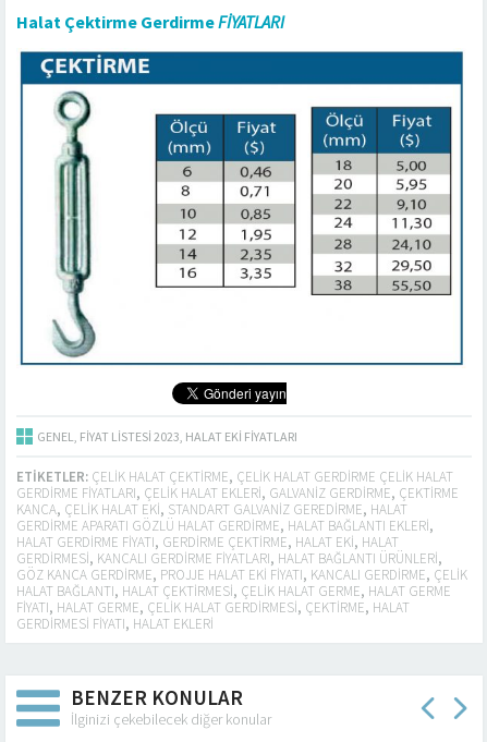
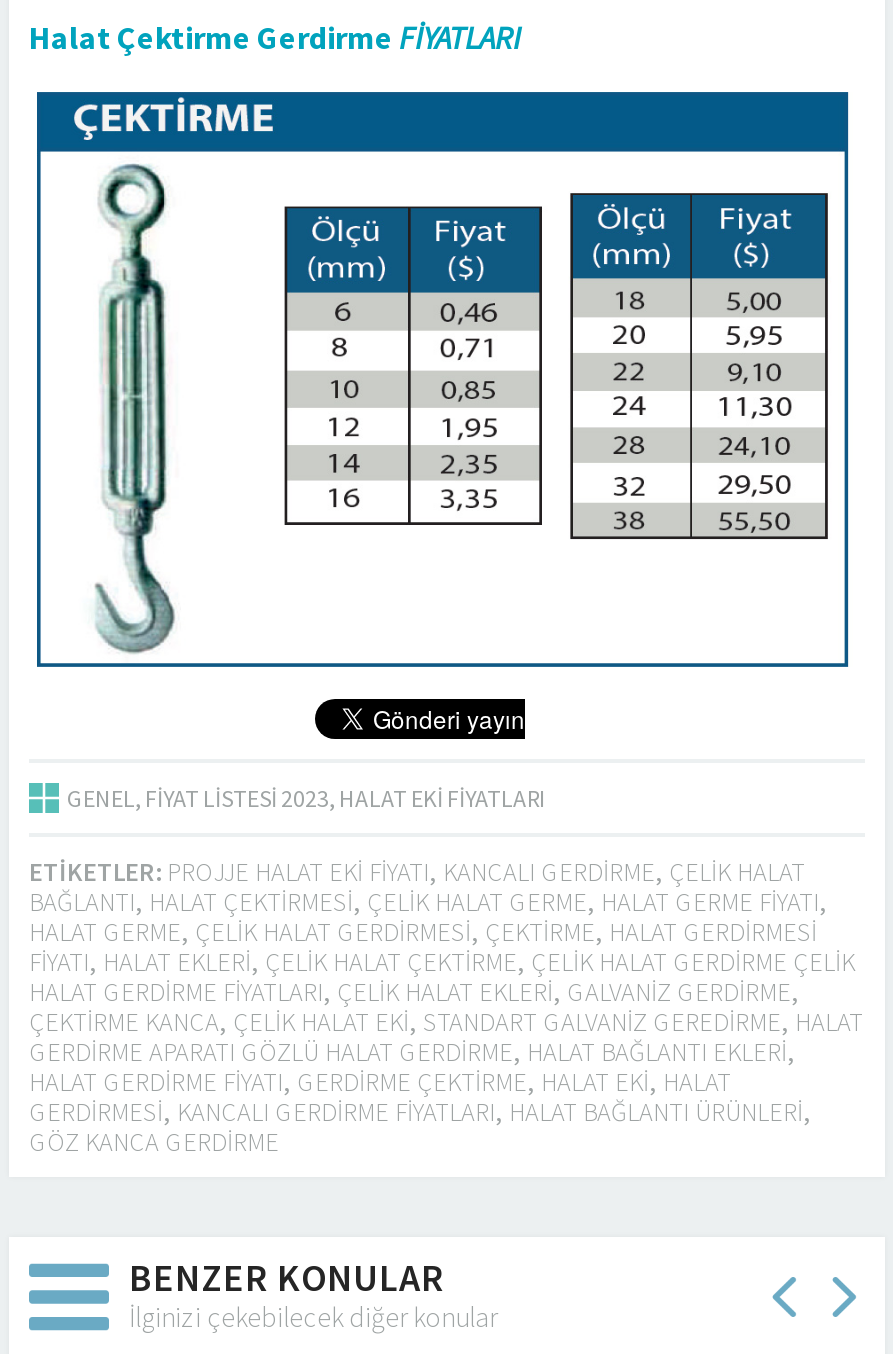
- ETIKETLER: ÇELIK HALAT ÇEKTIRME, ÇELIK HALAT GERDIRME ÇELIK HALAT
- GERDIRME FIYATLARI, ÇELIK HALAT EKLERI, GALVANIZ GERDIRME, ÇEKTIRME
- KANCA, ÇELIK HALAT EKI, STANDART GALVANIZ GEREDIRME, HALAT
+ ETIKETLER: PROJJE HALAT EKI FIYATI, KANCALI GERDIRME, ÇELIK HALAT
+ BAĞLANTI, HALAT ÇEKTIRMESI, ÇELIK HALAT GERME, HALAT GERME FIYATI,
+ HALAT GERME, ÇELIK HALAT GERDIRMESI, ÇEKTIRME, HALAT GERDIRMESI
+ FIYATI, HALAT EKLERI, ÇELIK HALAT ÇEKTIRME, ÇELIK HALAT GERDIRME ÇELIK
+ HALAT GERDIRME FIYATLARI, ÇELIK HALAT EKLERI, GALVANIZ GERDIRME,
+ ÇEKTIRME KANCA, ÇELIK HALAT EKI, STANDART GALVANIZ GEREDIRME,HALAT

moved down: GERDIRME APARATI GÖZLÜ HALAT GERDIRME, HALAT BAĞLANTI EKLERI, | HALAT GERDIRME FIYATI, GERDIRME ÇEKTIRME, HALAT EKI, HALAT | GERDIRMESI, KANCALI GERDIRME FIYATLARI, HALAT BAĞLANTI ÜRÜNLERI,

- GÖZ KANCA GERDIRME, PROJJE HALAT EKI FIYATI, KANCALI GERDIRME, ÇELIK
- HALAT BAĞLANTI, HALAT ÇEKTIRMESI, ÇELIK HALAT GERME, HALAT GERME
- FIYATI, HALAT GERME, ÇELIK HALAT GERDIRMESI, ÇEKTIRME, HALAT
- GERDIRMESI FIYATI, HALAT EKLERI
+ GÖZ KANCA GERDIRME
